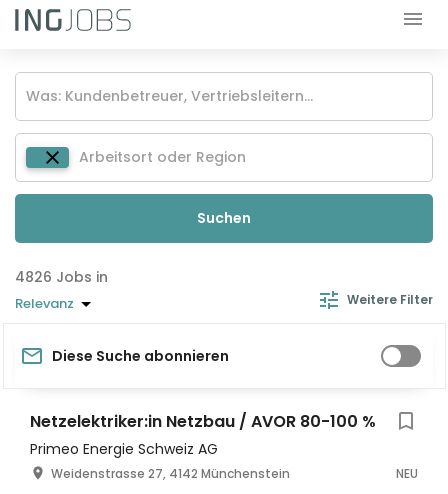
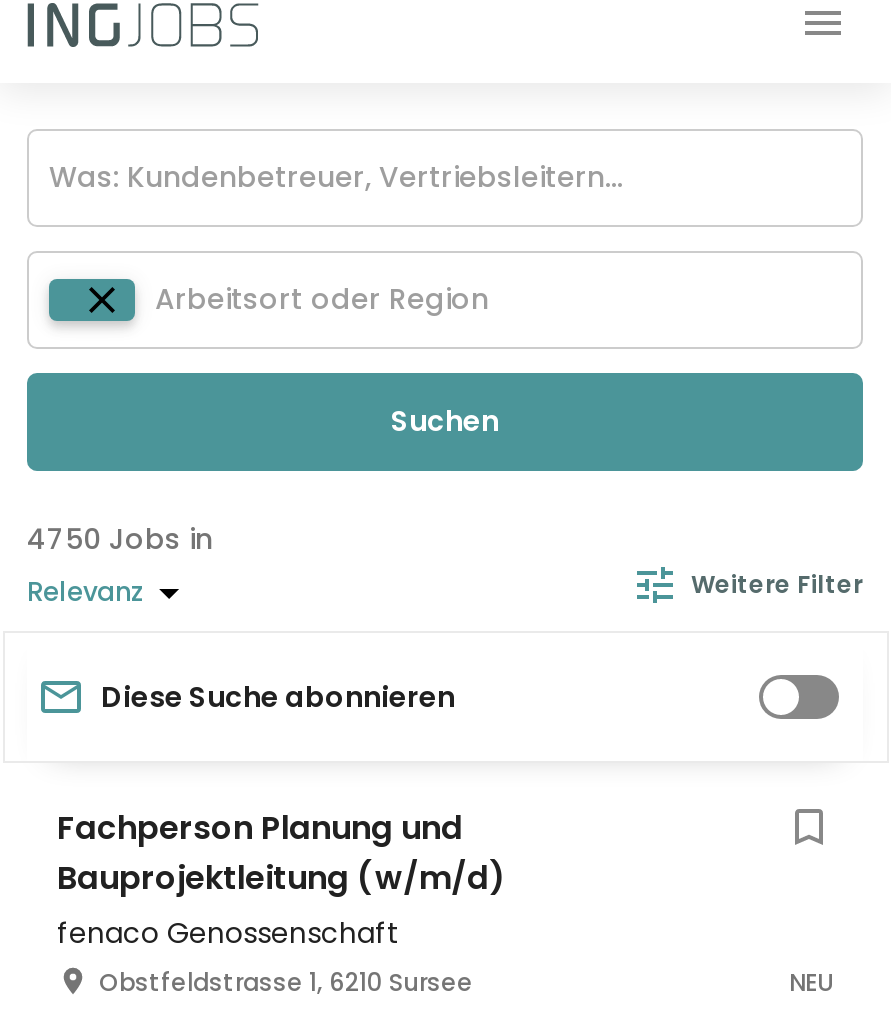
- Netzelektriker:in Netzbau / AVOR 80-100 %
- Primeo Energie Schweiz AG
- Weidenstrasse 27, 4142 Münchenstein
+ Fachperson Planung und
+ Bauprojektleitung (w/m/d)
+ fenaco Genossenschaft
+ Obstfeldstrasse 1, 6210 Sursee
